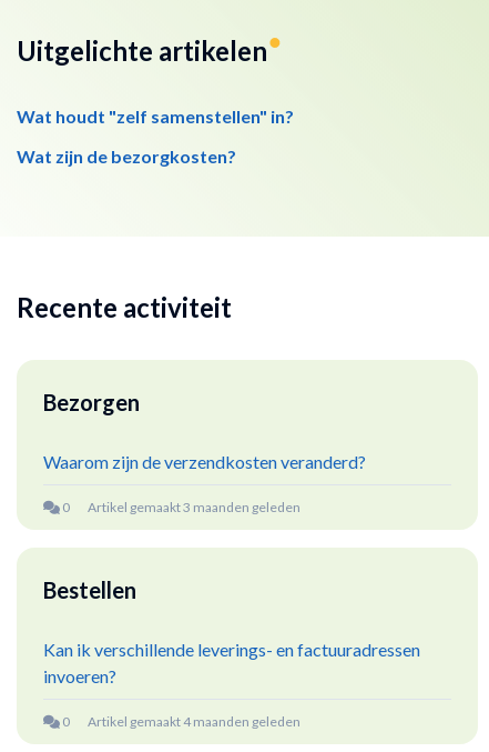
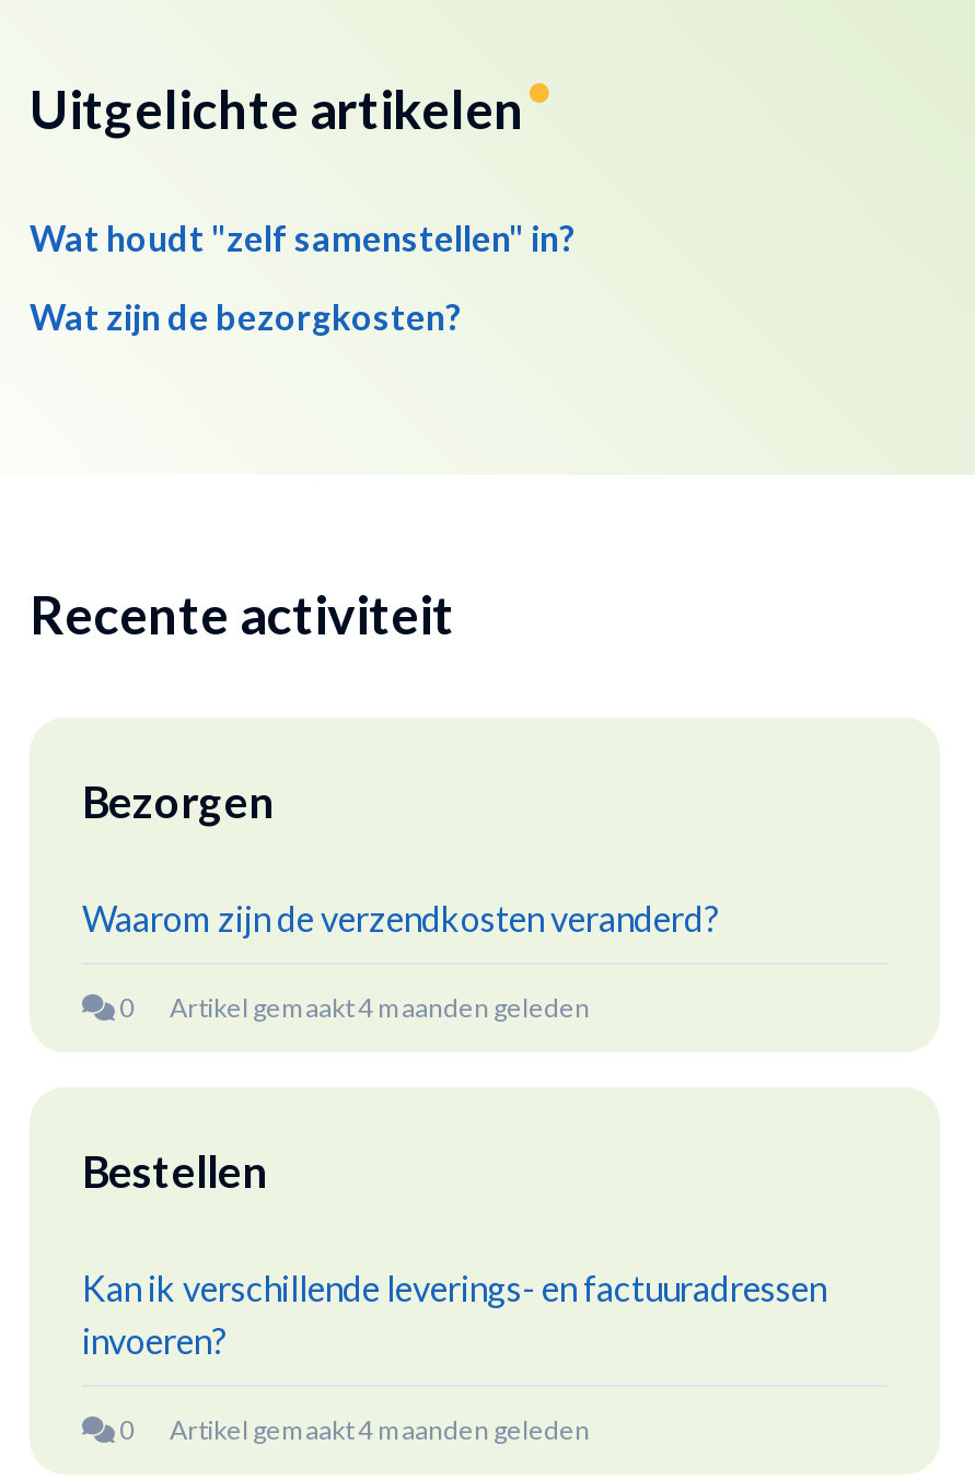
- Artikel gemaakt 3 maanden geleden
+ Artikel gemaakt 4 maanden geleden
